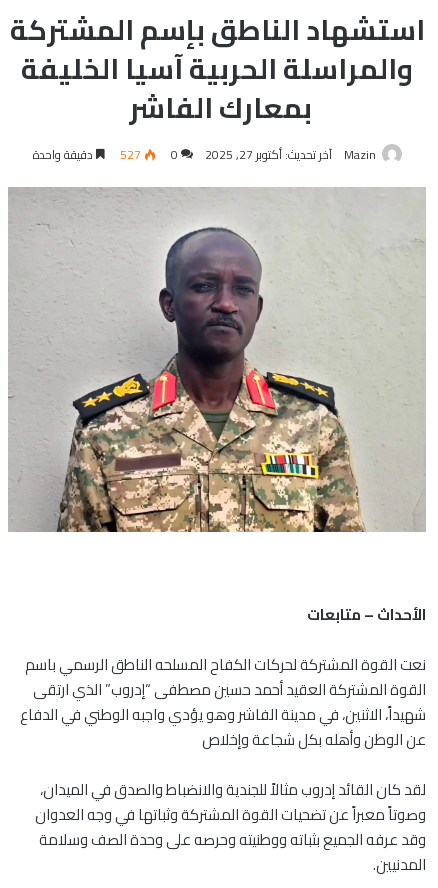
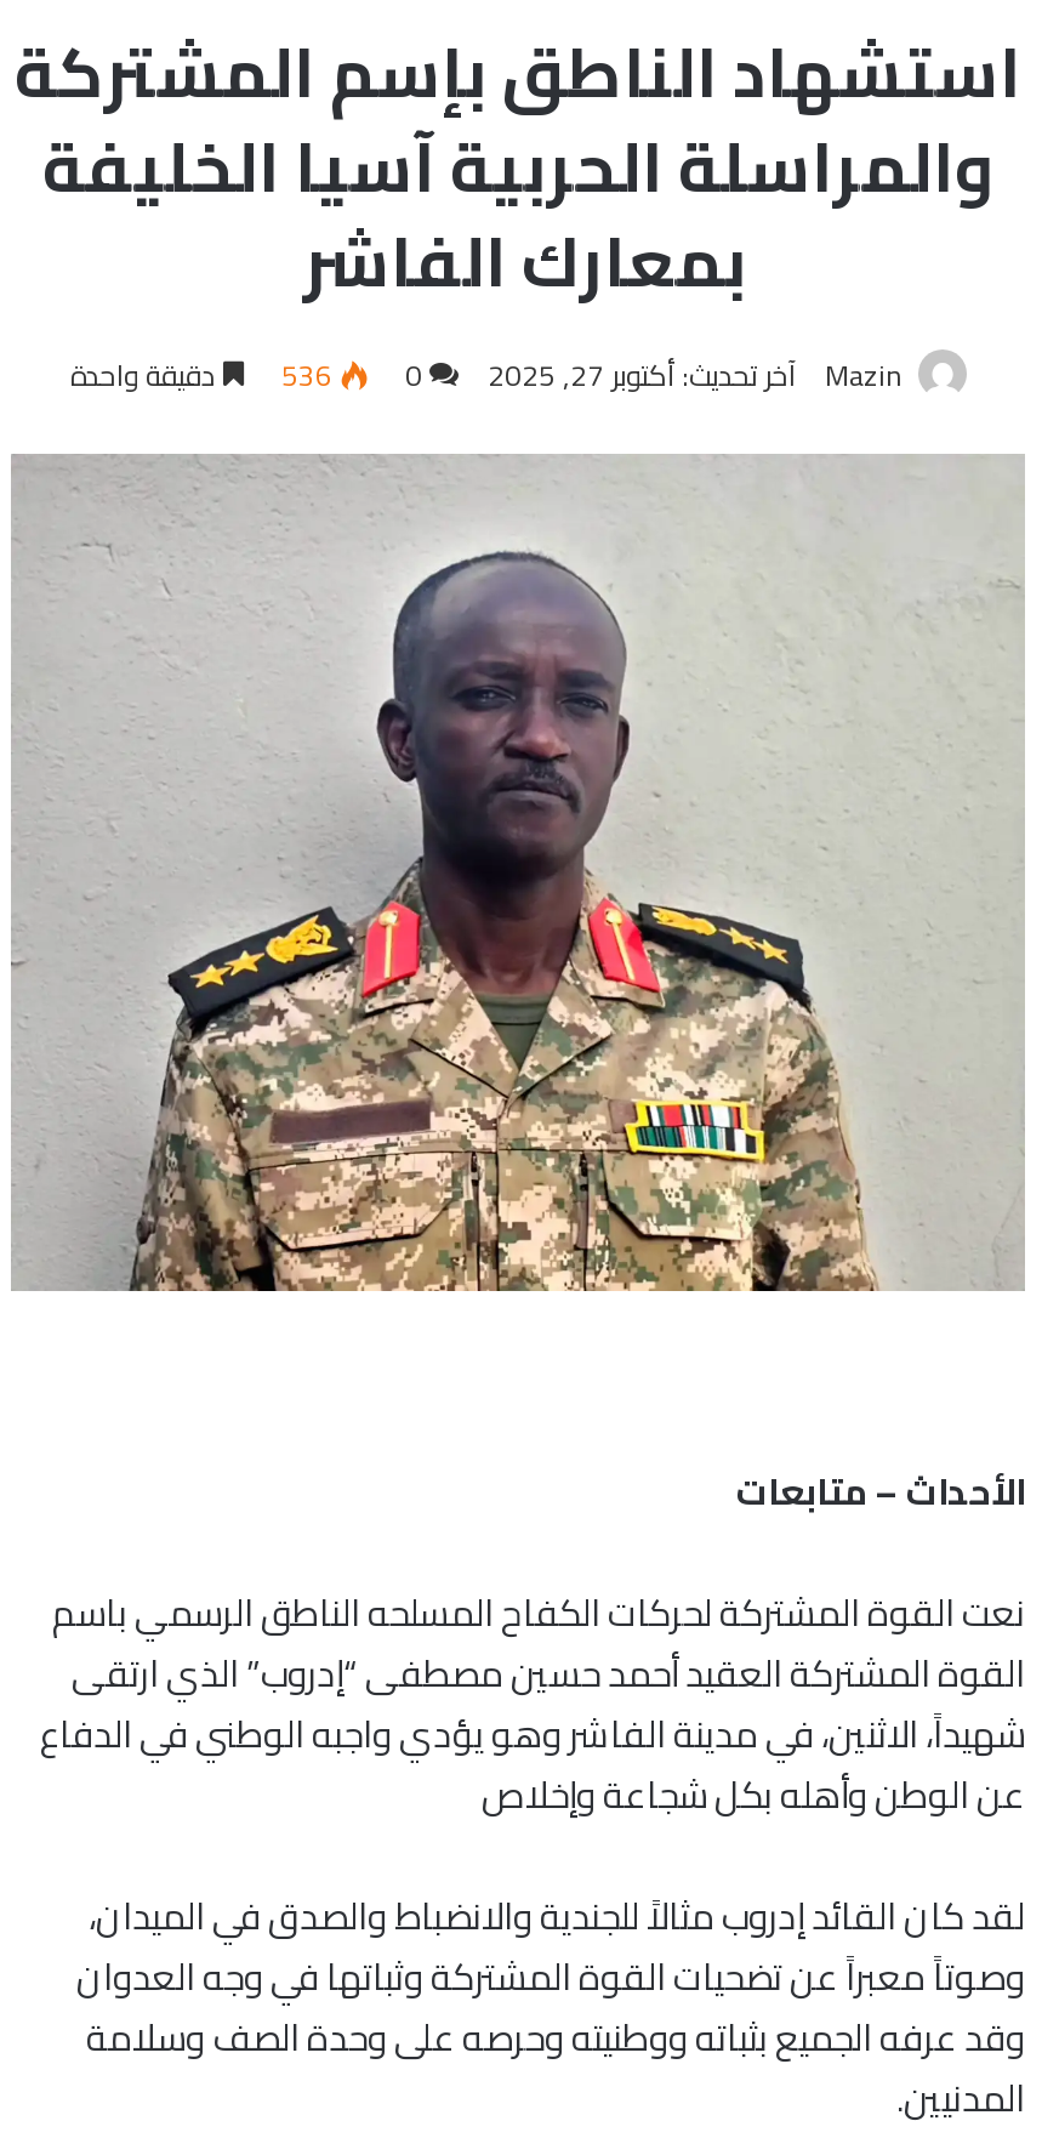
- 0 527 دقيقة واحدة
+ 0 536 دقيقة واحدة
